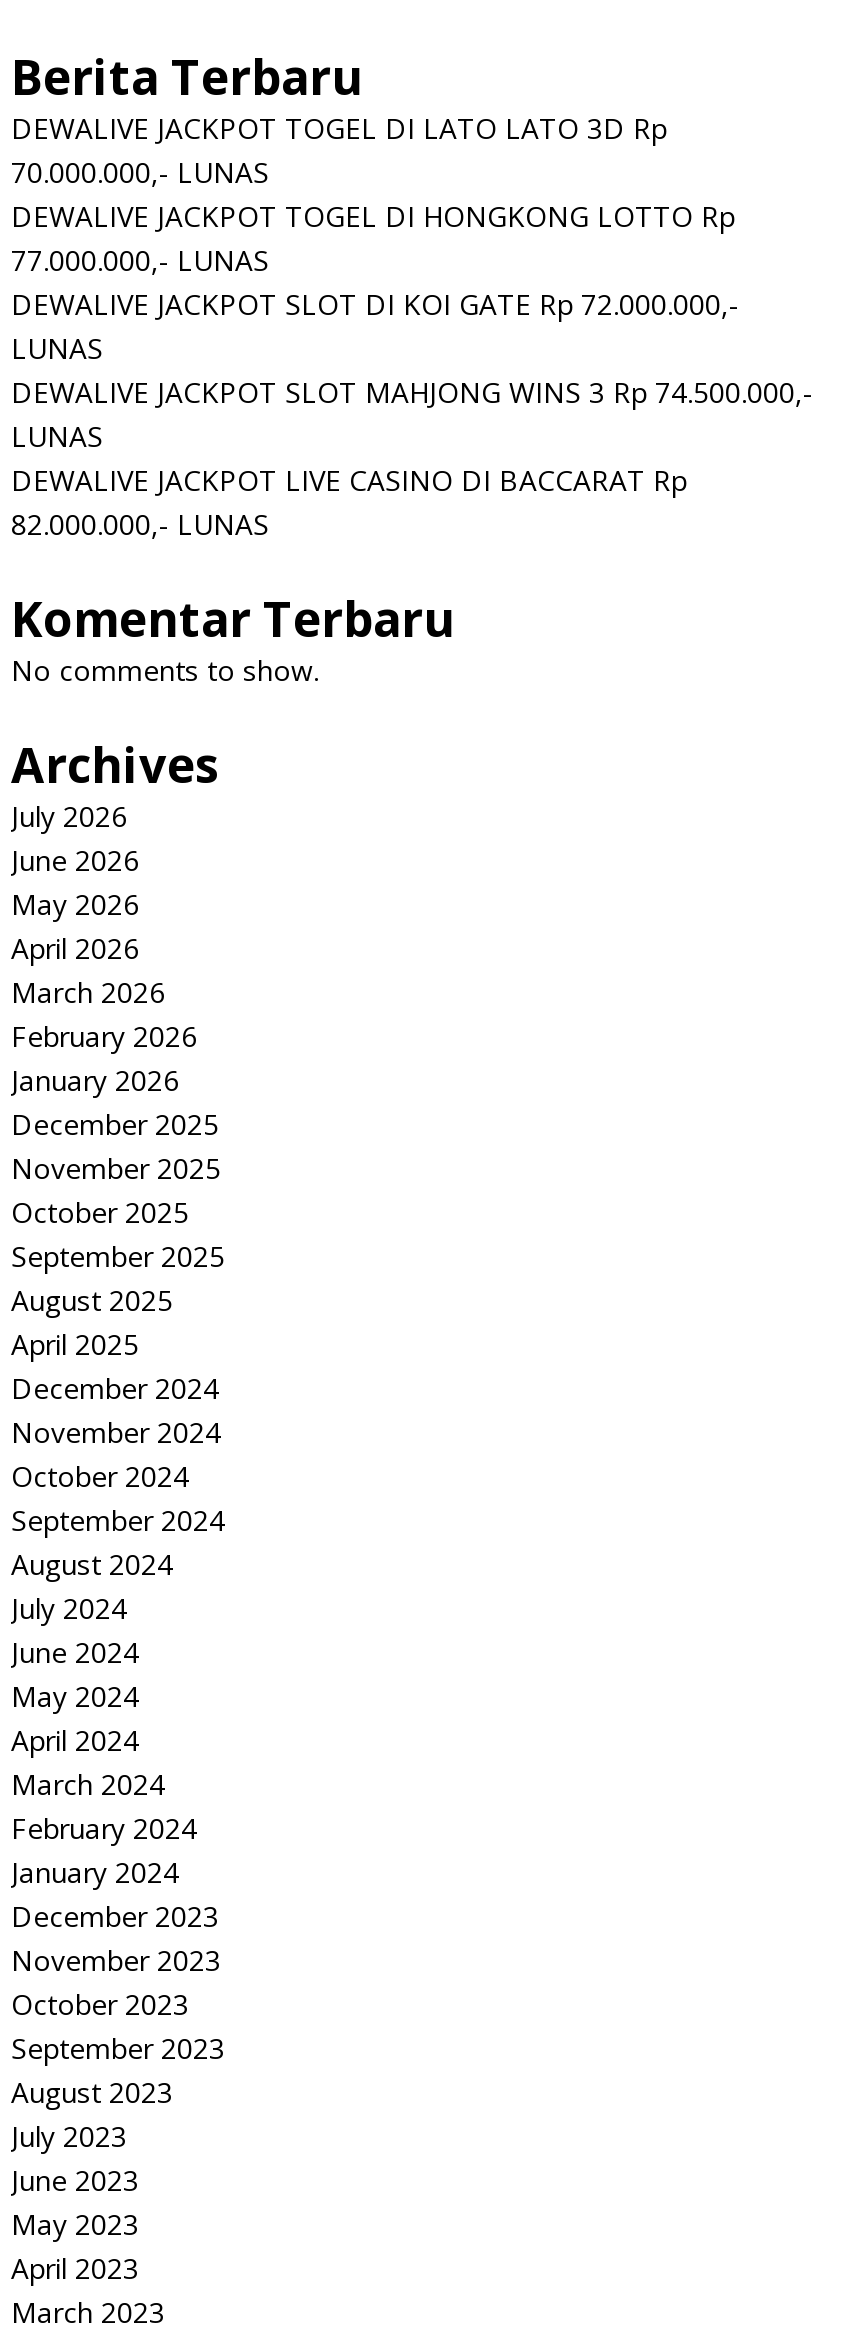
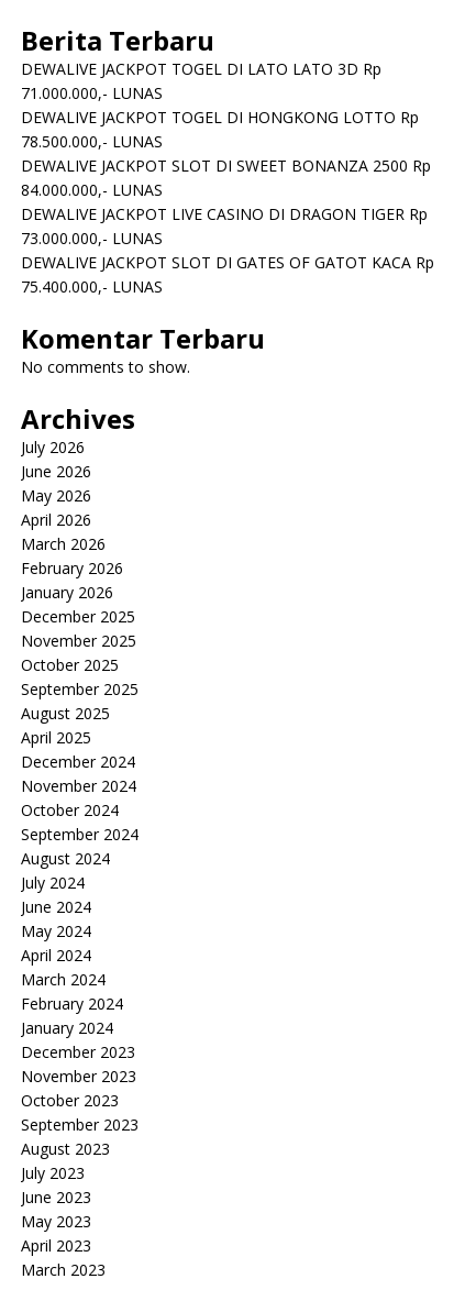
- 70.000.000,- LUNAS
+ 71.000.000,- LUNAS

- 77.000.000,- LUNAS
- DEWALIVE JACKPOT SLOT DI KOI GATE Rp 72.000.000,-
- LUNAS
- DEWALIVE JACKPOT SLOT MAHJONG WINS 3 Rp 74.500.000,-
- LUNAS
- DEWALIVE JACKPOT LIVE CASINO DI BACCARAT Rp
- 82.000.000,- LUNAS
+ 78.500.000,- LUNAS
+ DEWALIVE JACKPOT SLOT DI SWEET BONANZA 2500 Rp
+ 84.000.000,- LUNAS
+ DEWALIVE JACKPOT LIVE CASINO DI DRAGON TIGER Rp
+ 73.000.000,- LUNAS
+ DEWALIVE JACKPOT SLOT DI GATES OF GATOT KACA Rp
+ 75.400.000,- LUNAS
